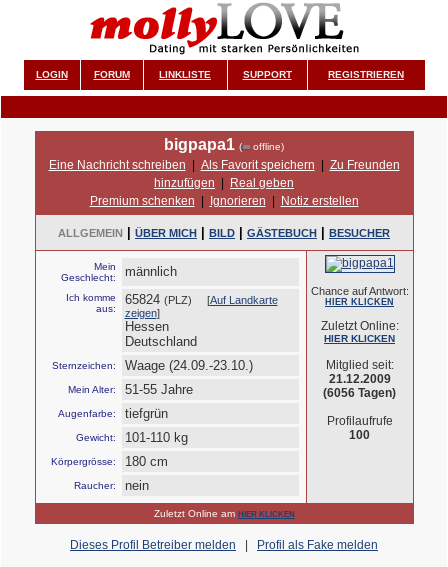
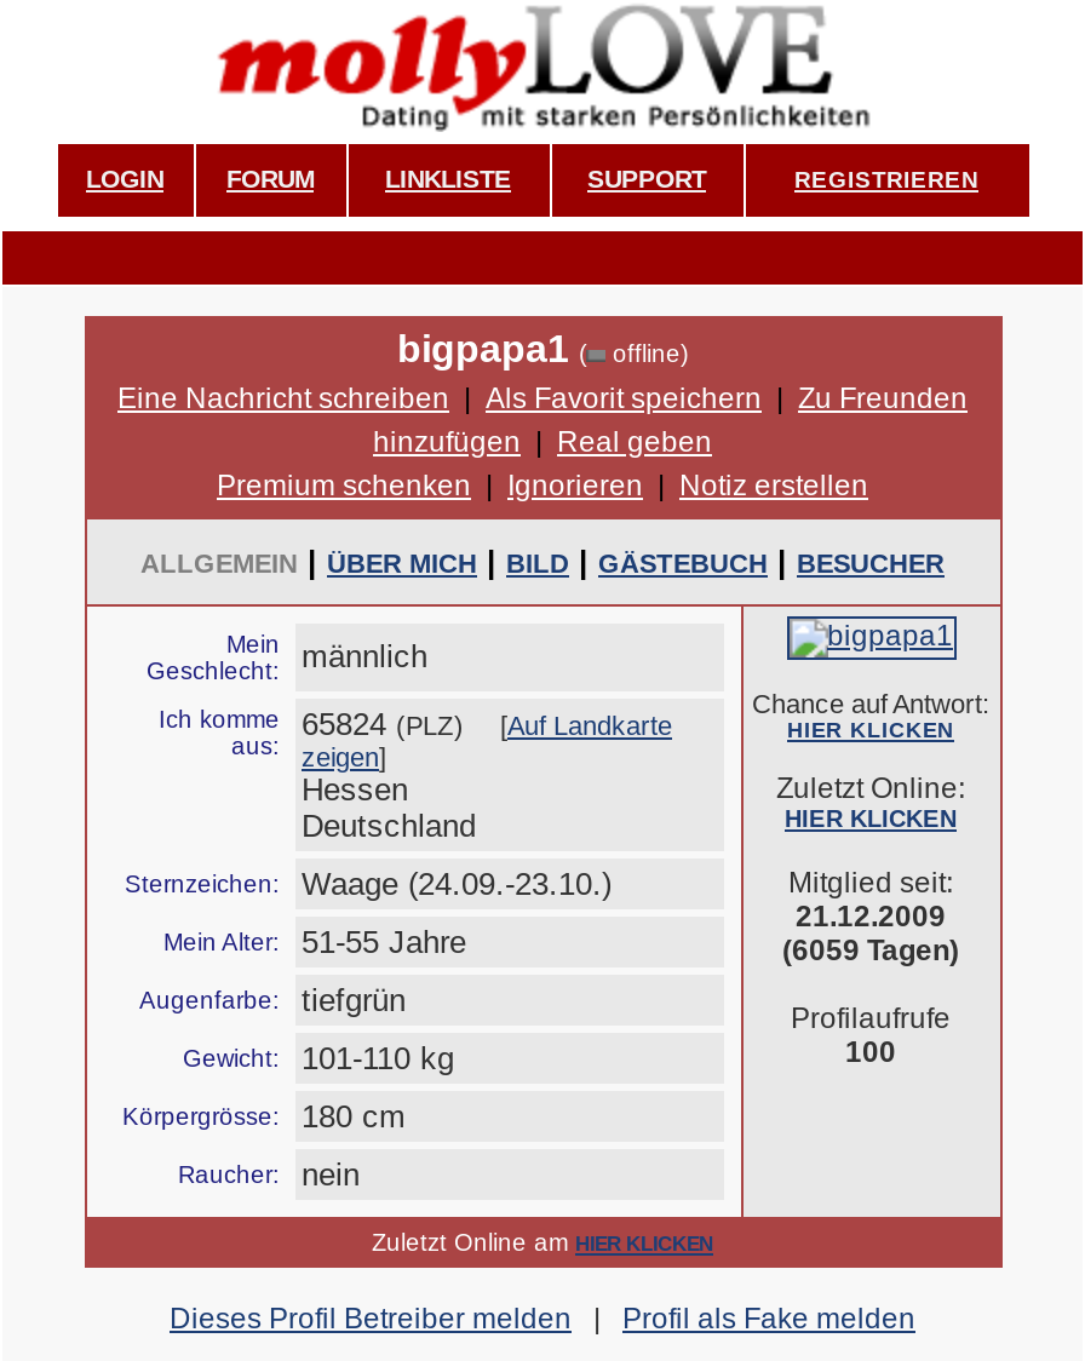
- (6056 Tagen)
+ (6059 Tagen)
